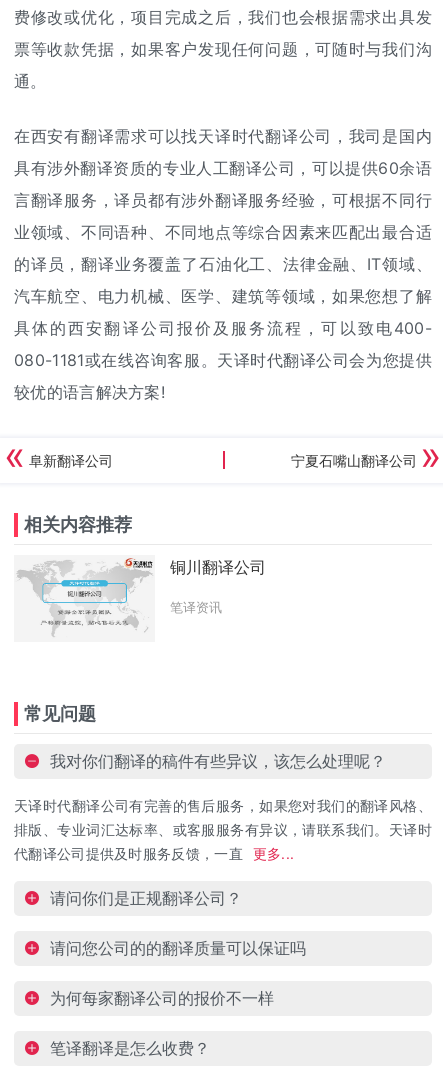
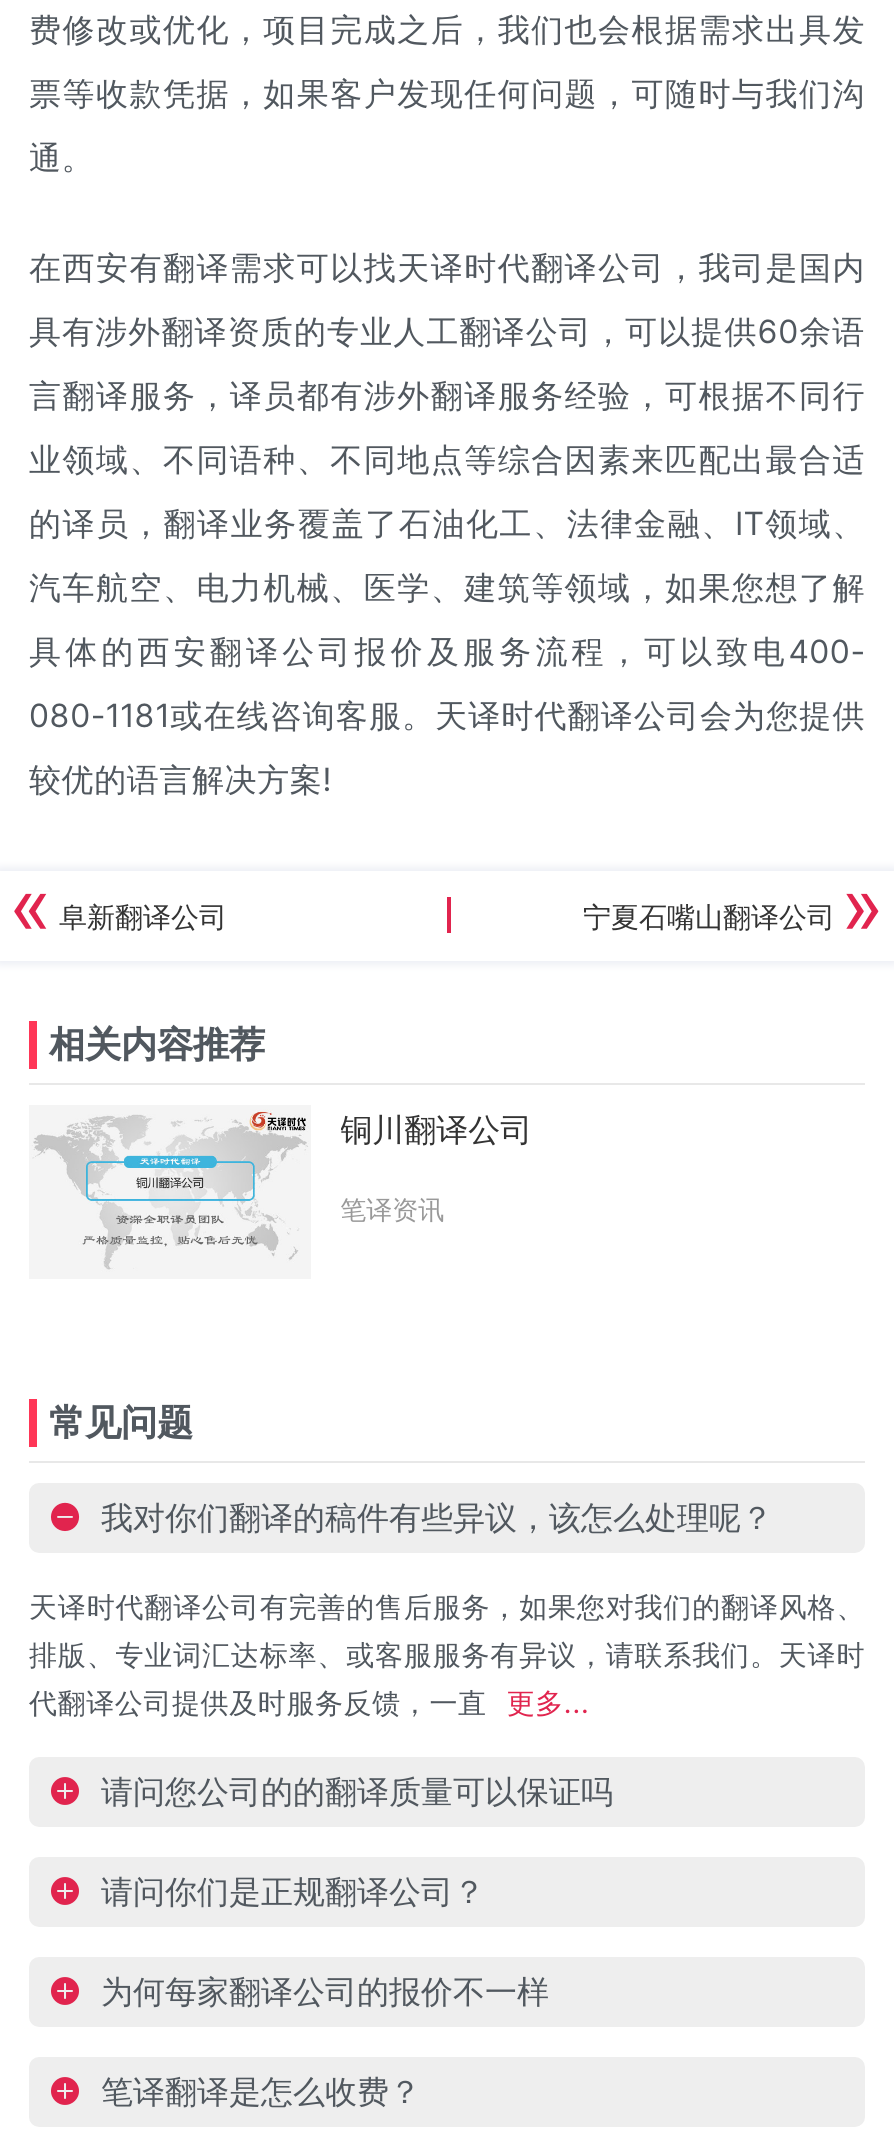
moved down: 请问你们是正规翻译公司？

moved up: 请问您公司的的翻译质量可以保证吗
